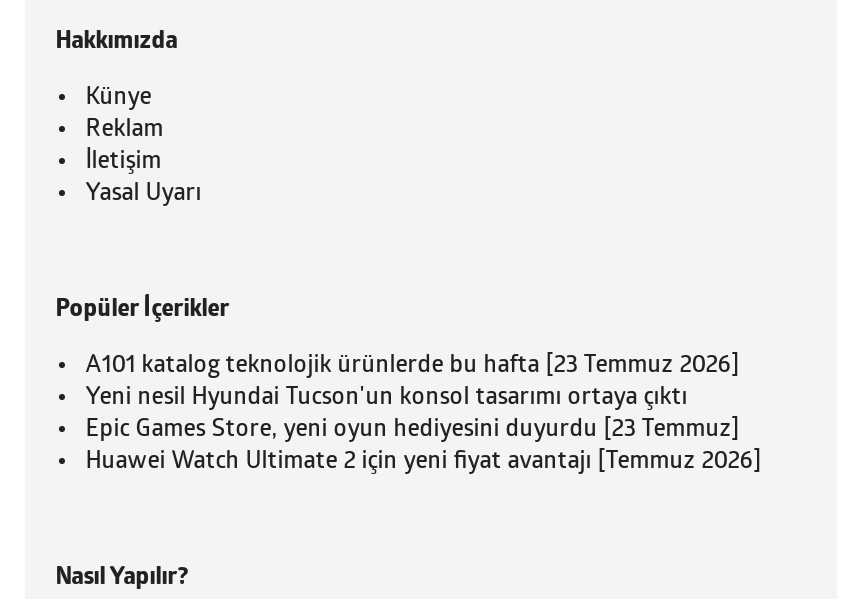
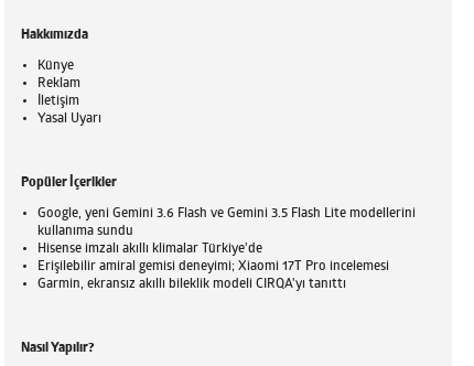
- A101 katalog teknolojik ürünlerde bu hafta [23 Temmuz 2026]
- Yeni nesil Hyundai Tucson'un konsol tasarımı ortaya çıktı
- Epic Games Store, yeni oyun hediyesini duyurdu [23 Temmuz]
- Huawei Watch Ultimate 2 için yeni fiyat avantajı [Temmuz 2026]
+ Google, yeni Gemini 3.6 Flash ve Gemini 3.5 Flash Lite modellerini
+ kullanıma sundu
+ Hisense imzalı akıllı klimalar Türkiye'de
+ Erişilebilir amiral gemisi deneyimi; Xiaomi 17T Pro incelemesi
+ Garmin, ekransız akıllı bileklik modeli CIRQA'yı tanıttı
